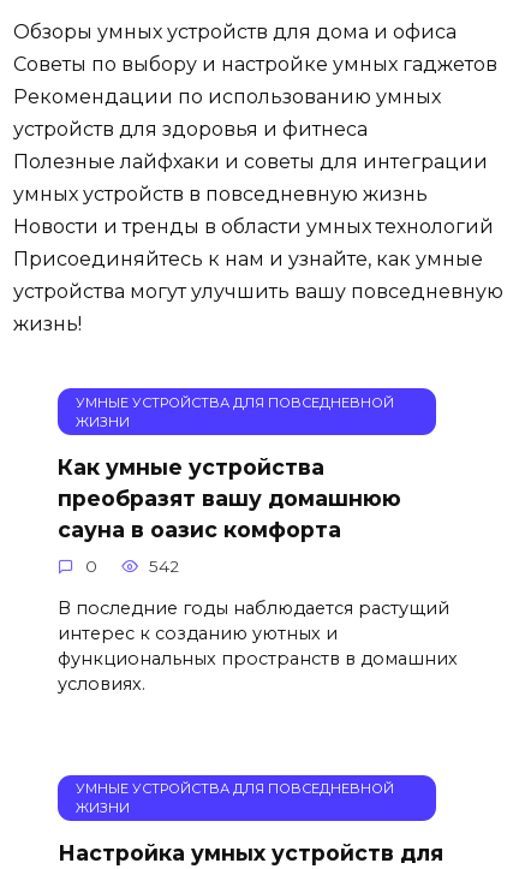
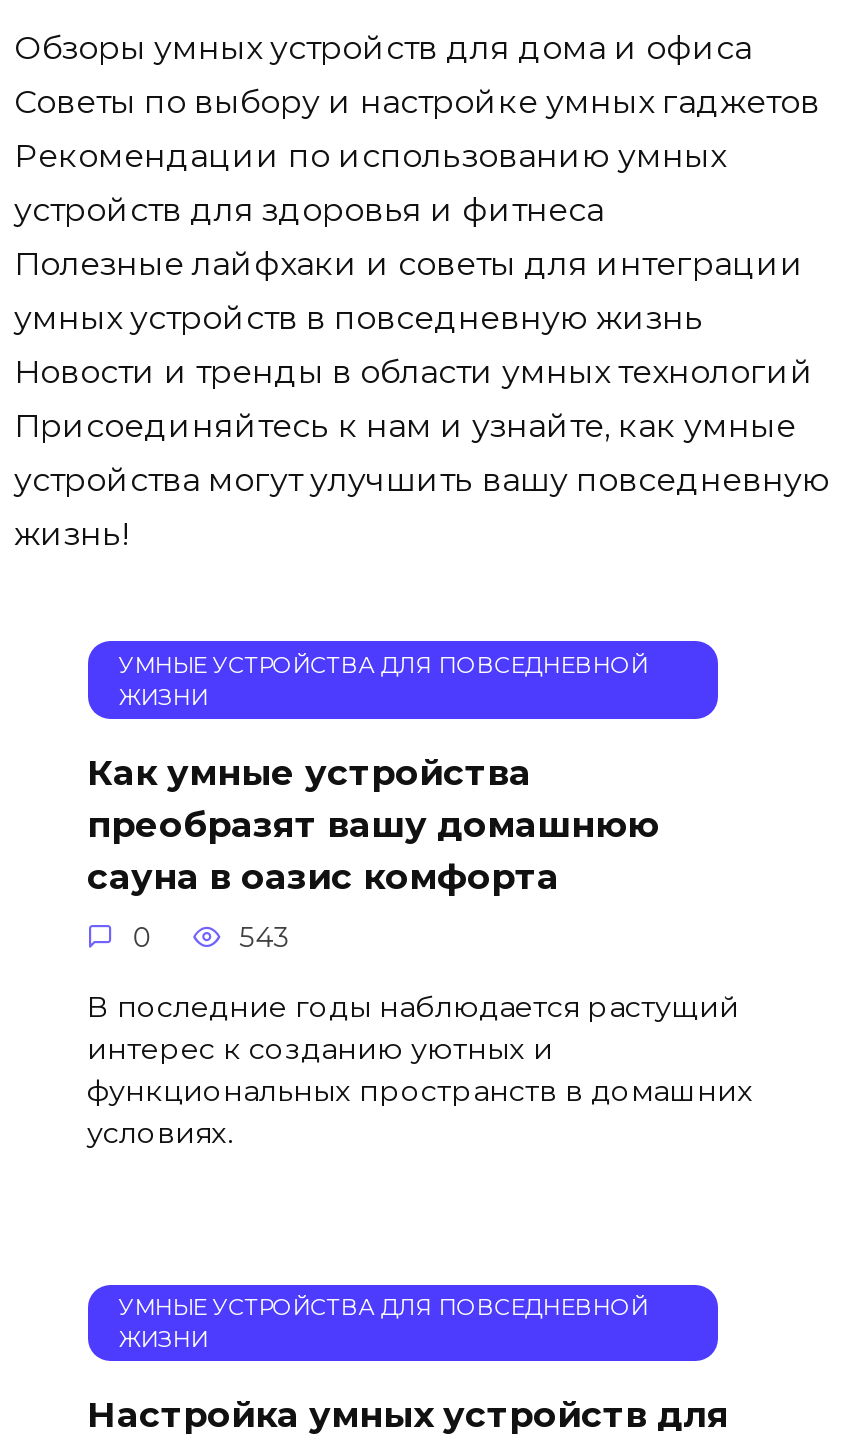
- 542
+ 543
